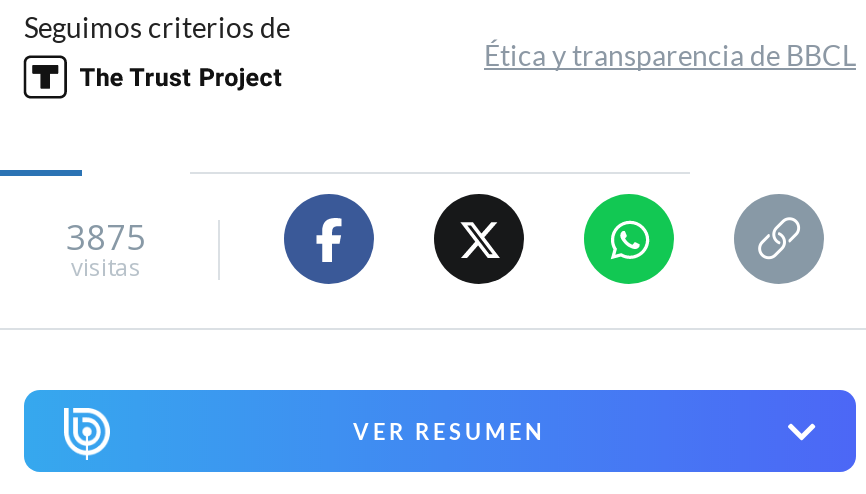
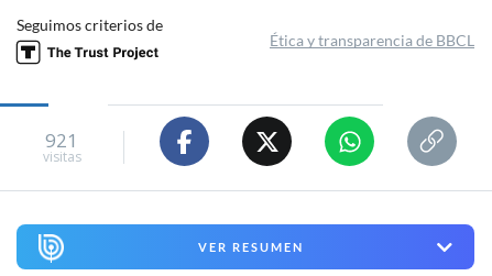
- 3875
+ 921
